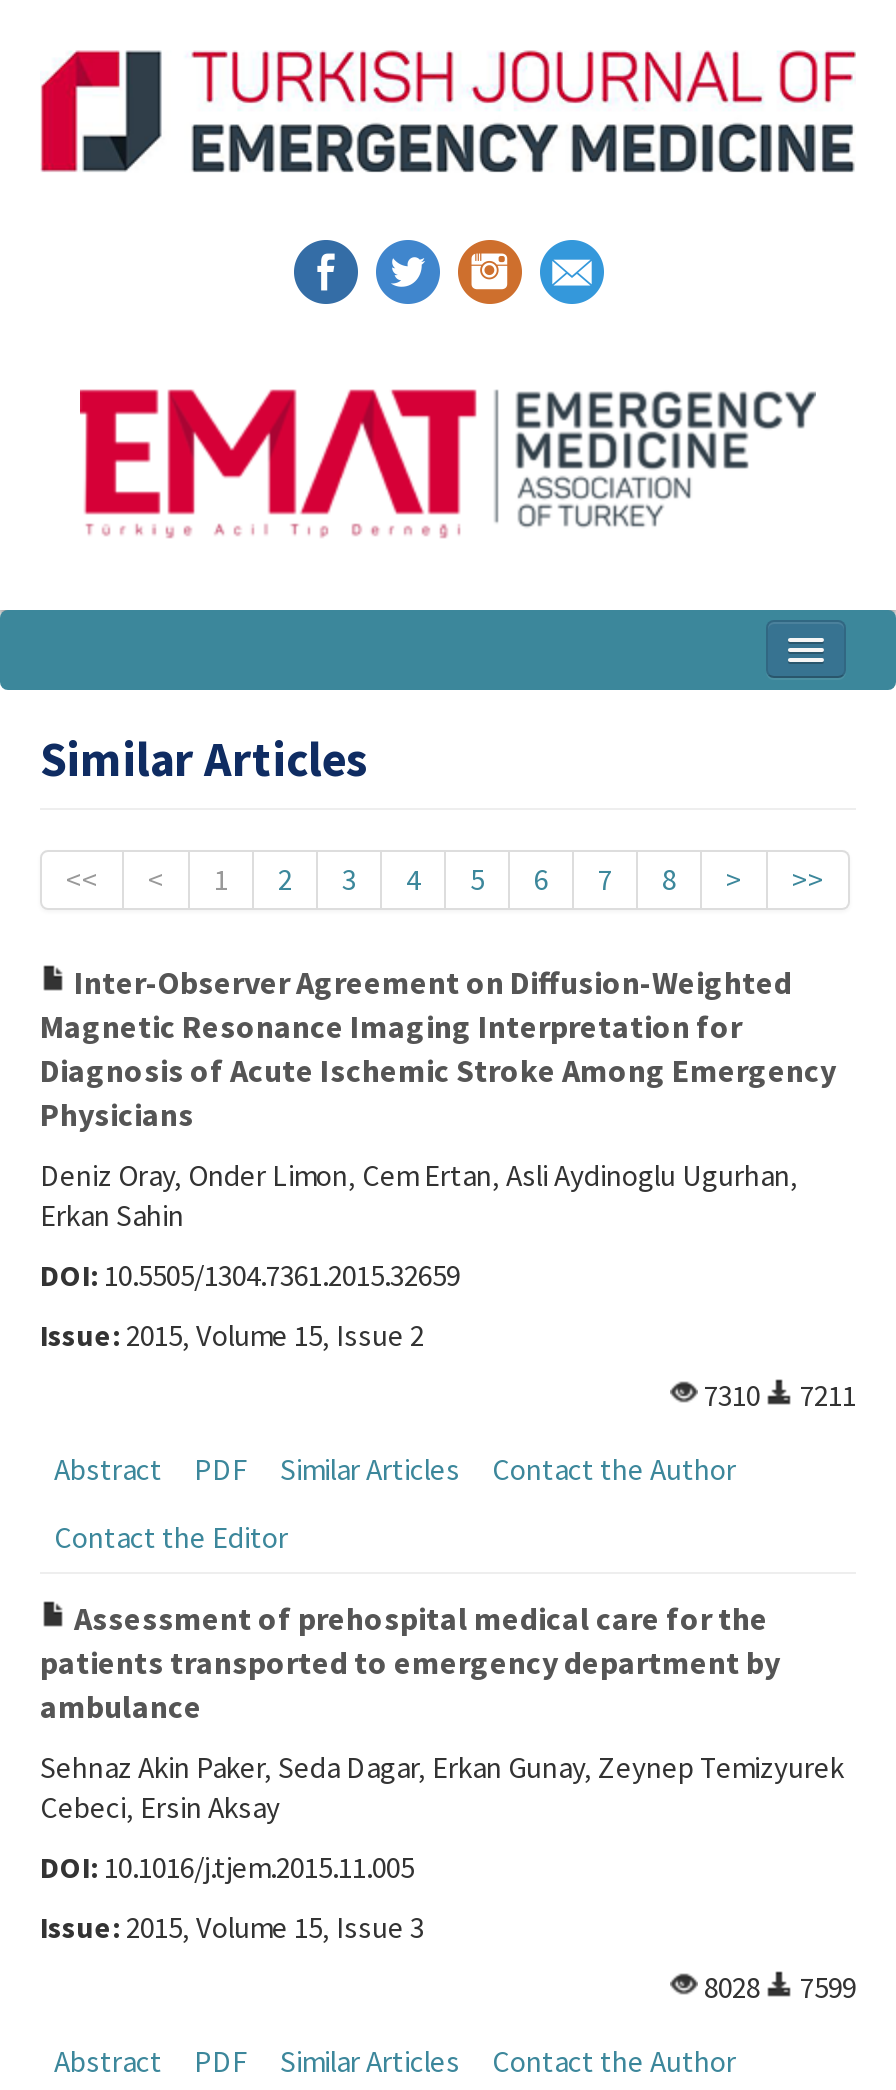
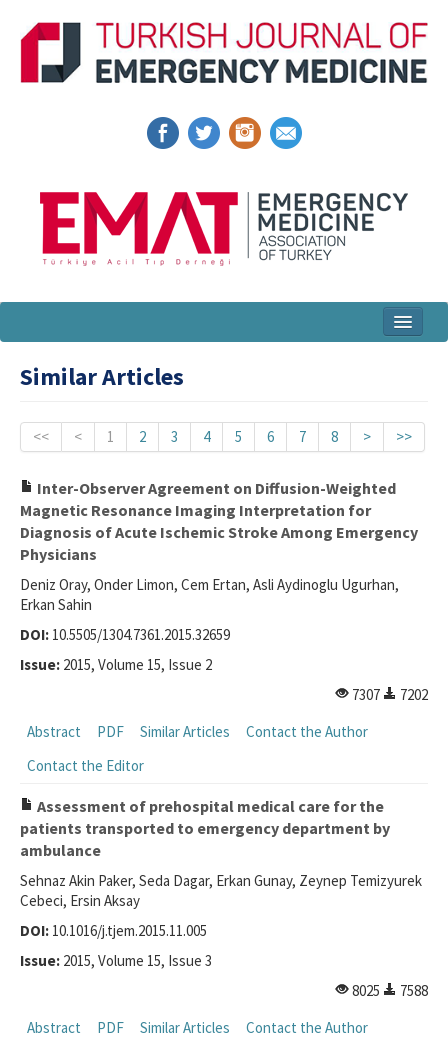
- 7310
+ 7307

- 7211
+ 7202

- 8028
+ 8025

- 7599
+ 7588
